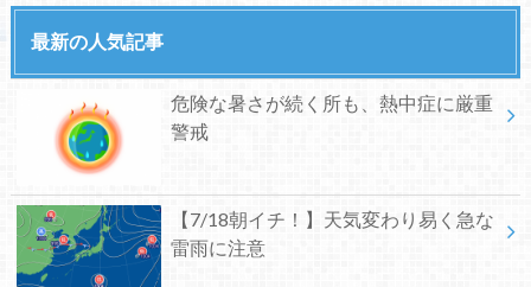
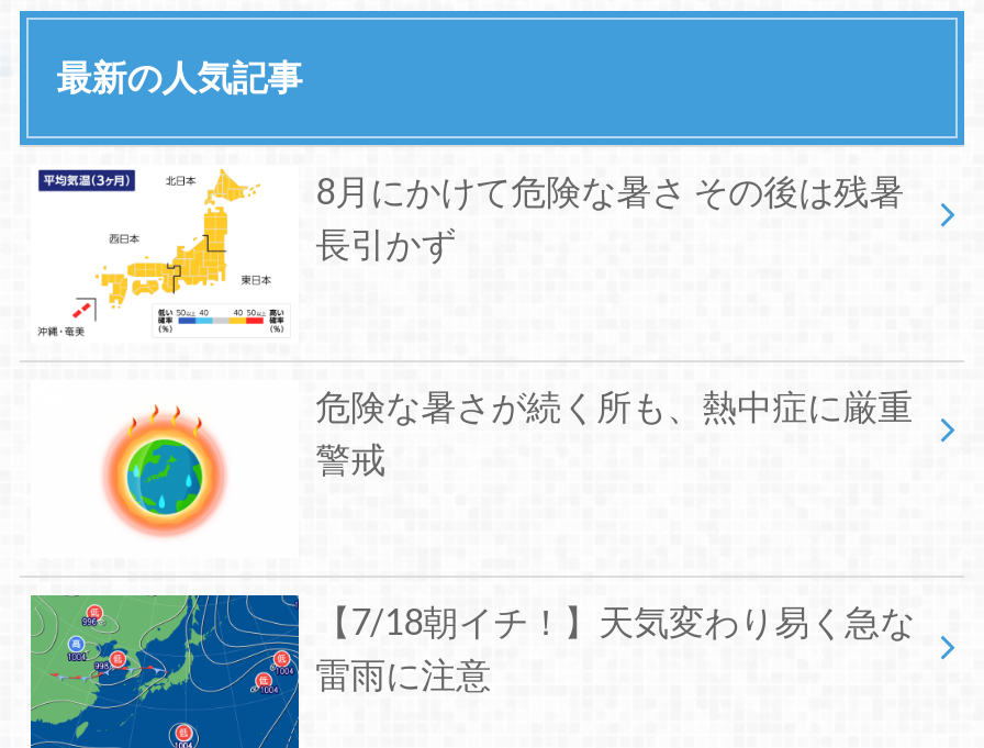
+ [image]
+ 8月にかけて危険な暑さ その後は残暑
+ 長引かず
